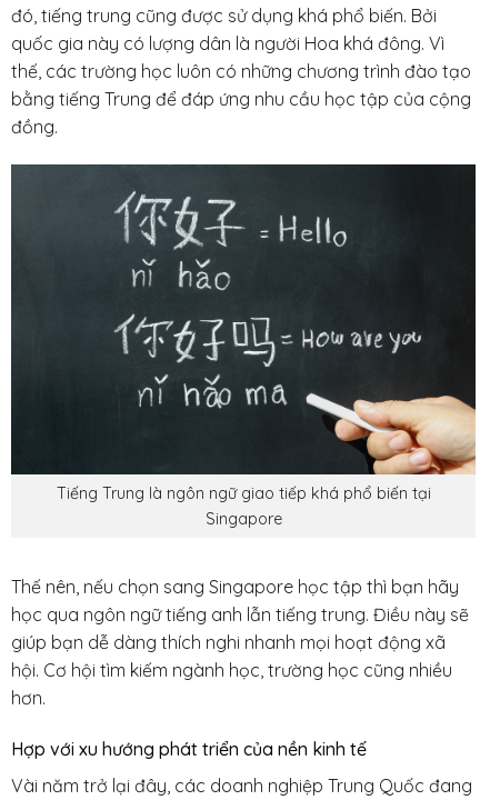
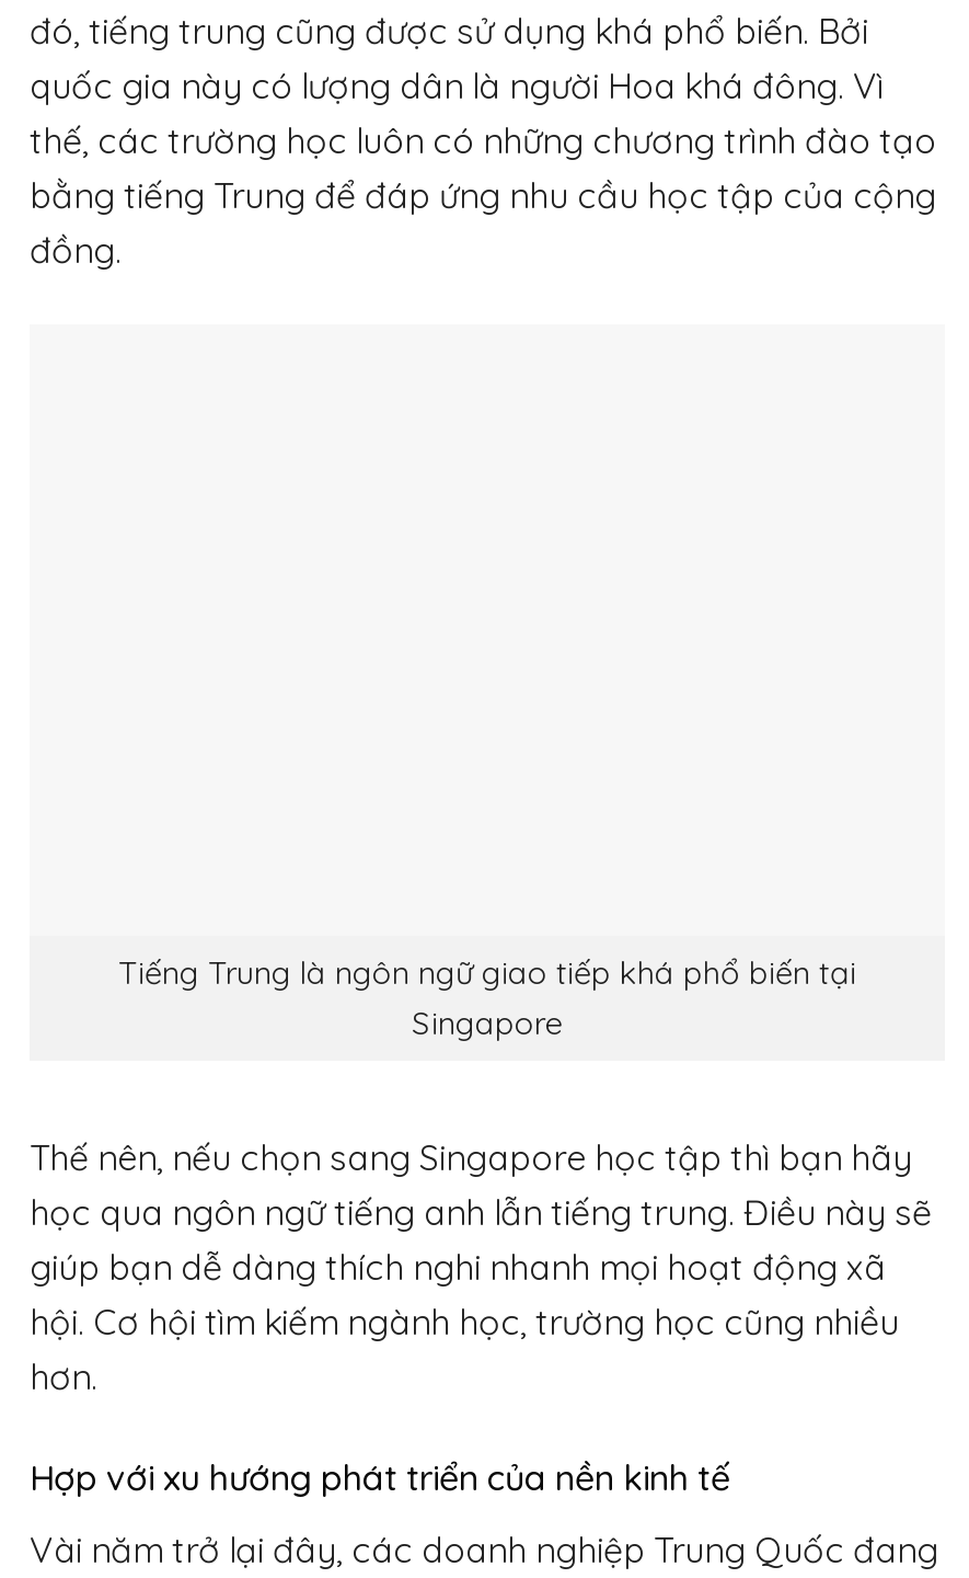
- [image]
